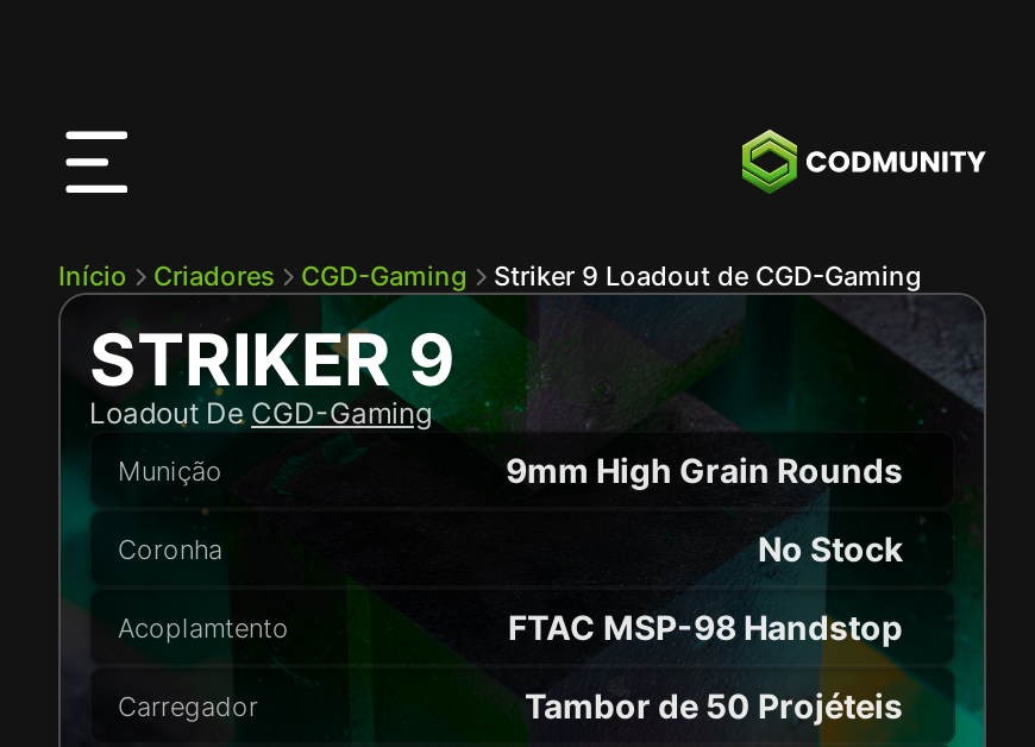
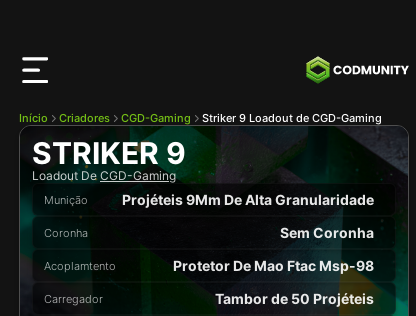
- 9mm High Grain Rounds
+ Projéteis 9Mm De Alta Granularidade

- No Stock
+ Sem Coronha

- FTAC MSP-98 Handstop
+ Protetor De Mao Ftac Msp-98
